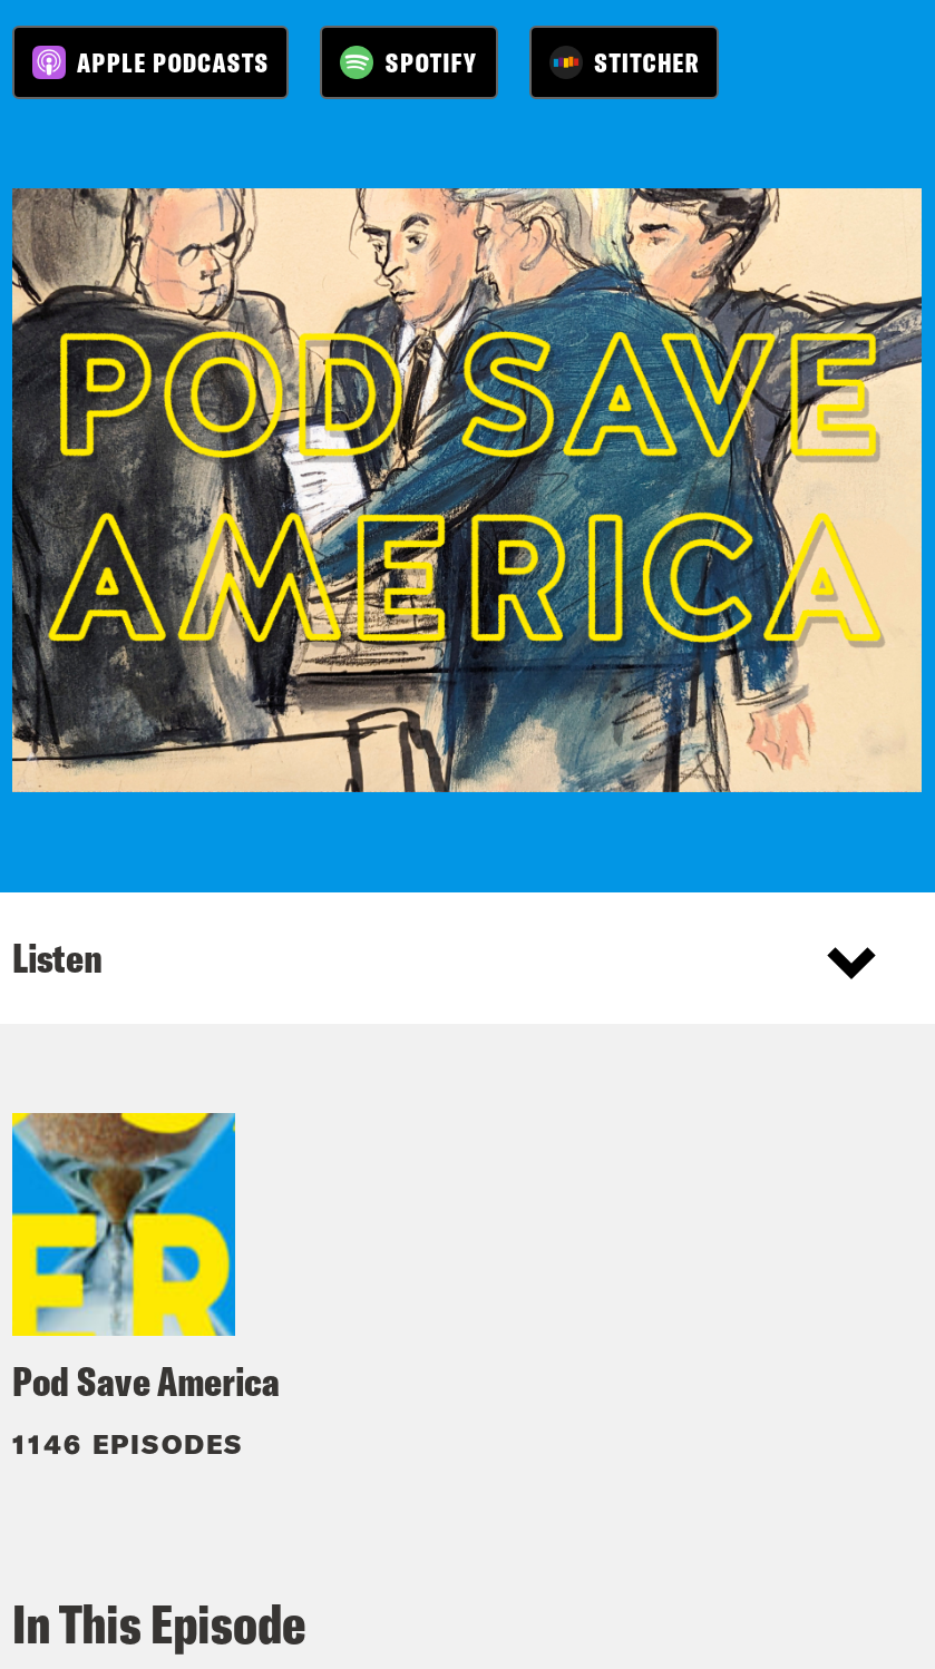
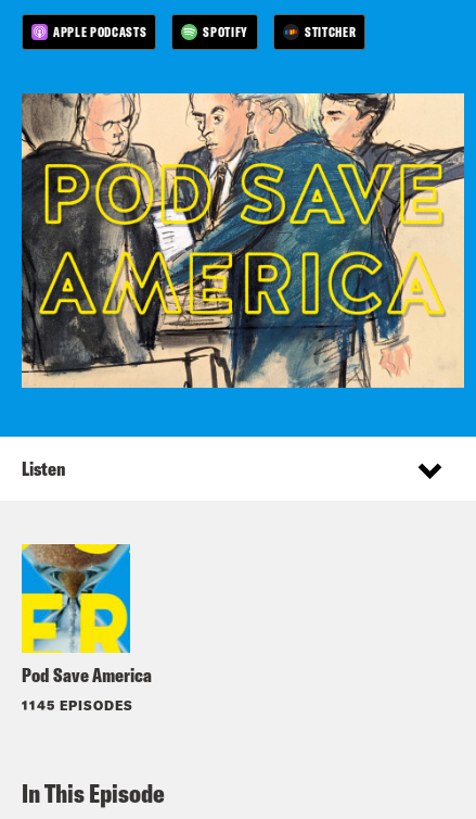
- 1146 EPISODES
+ 1145 EPISODES
